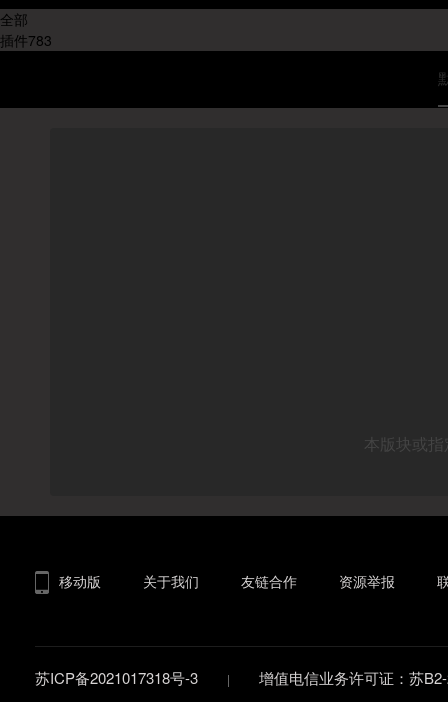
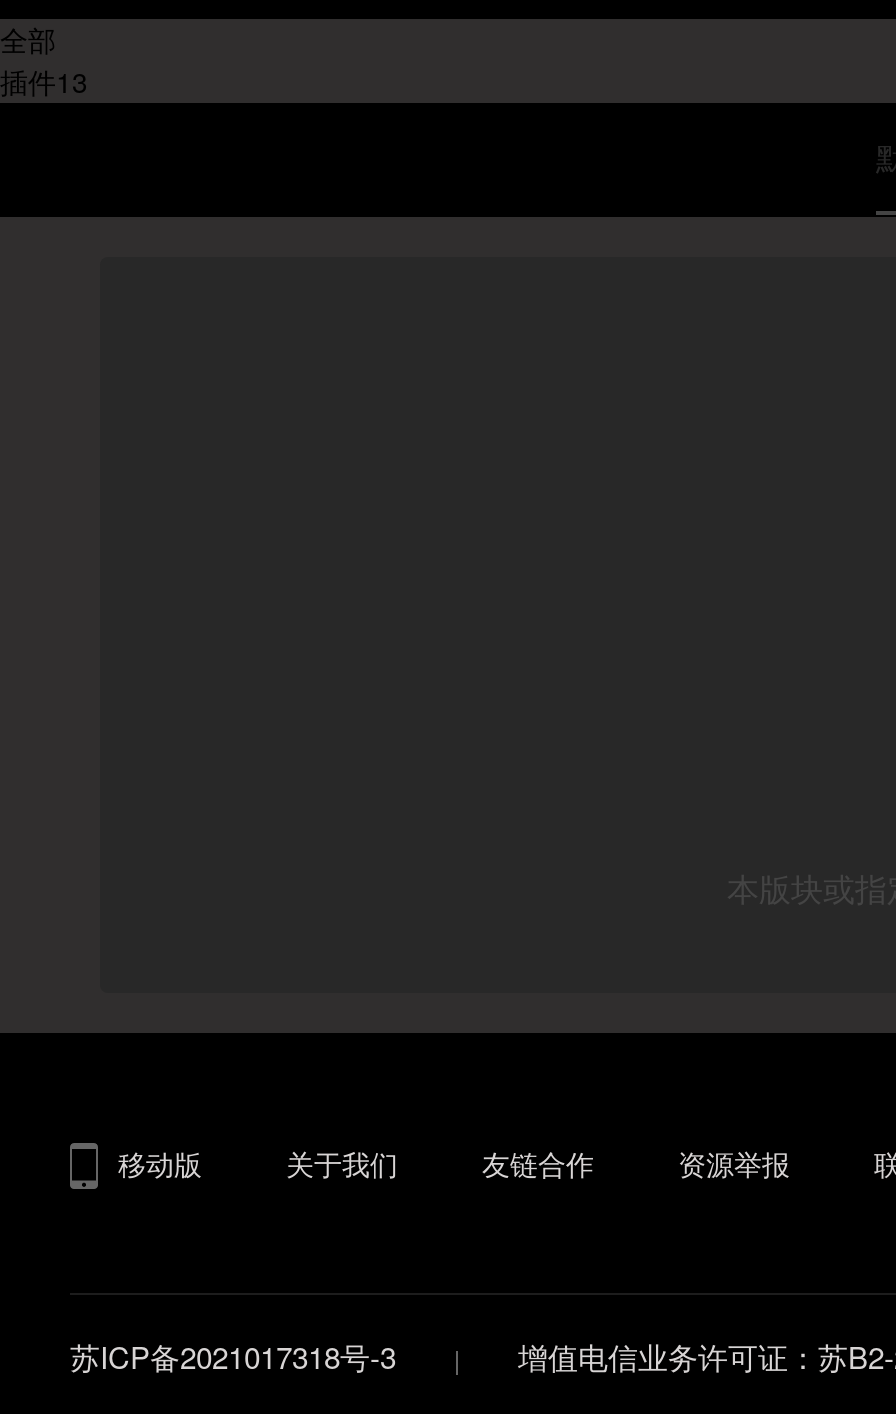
- 插件783
+ 插件13
